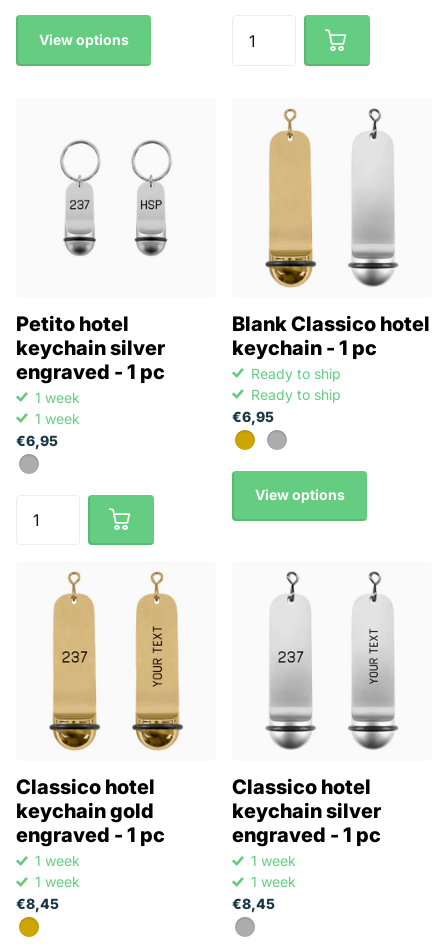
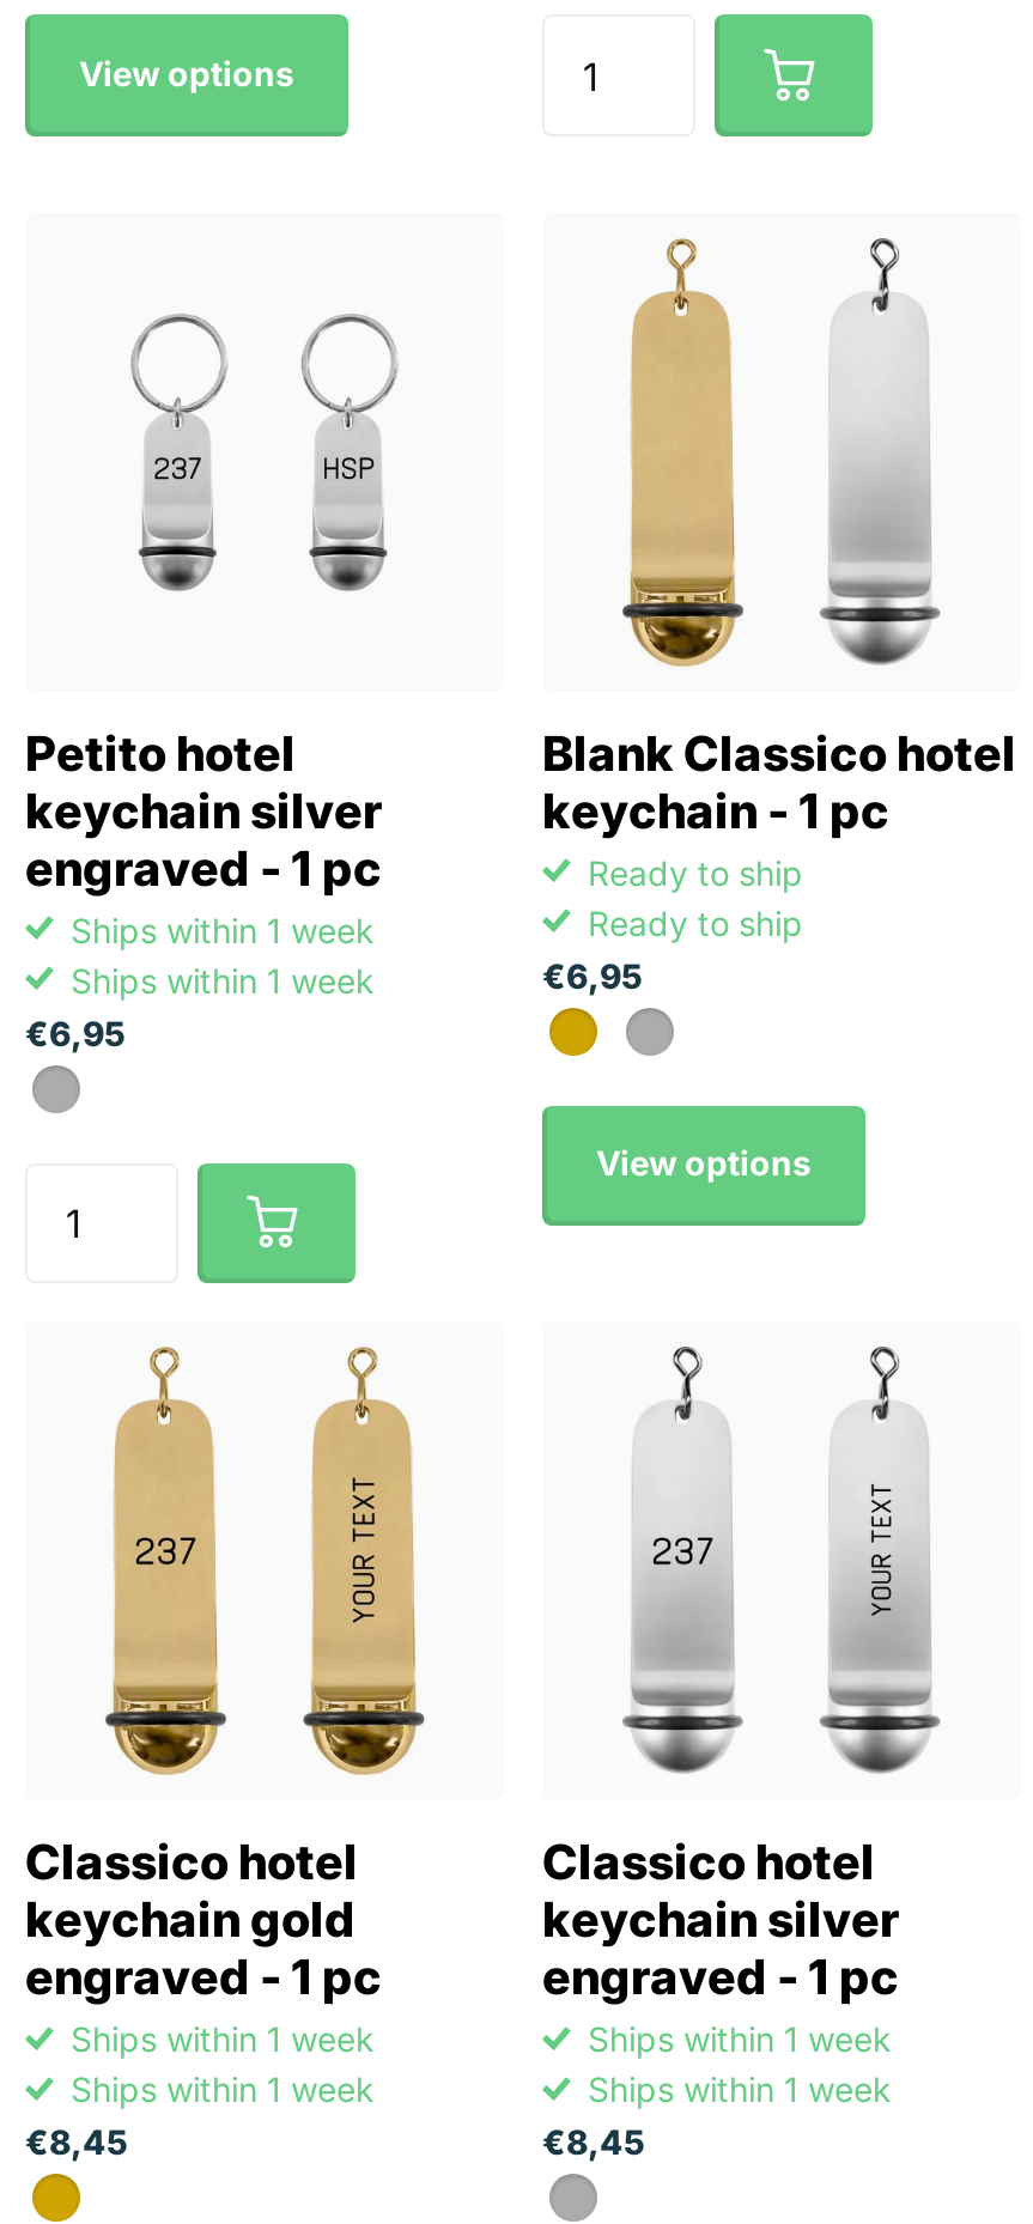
- 1 week
- 1 week
+ Ships within 1 week
+ Ships within 1 week

- 1 week
- 1 week
+ Ships within 1 week
+ Ships within 1 week

- 1 week
- 1 week
+ Ships within 1 week
+ Ships within 1 week
